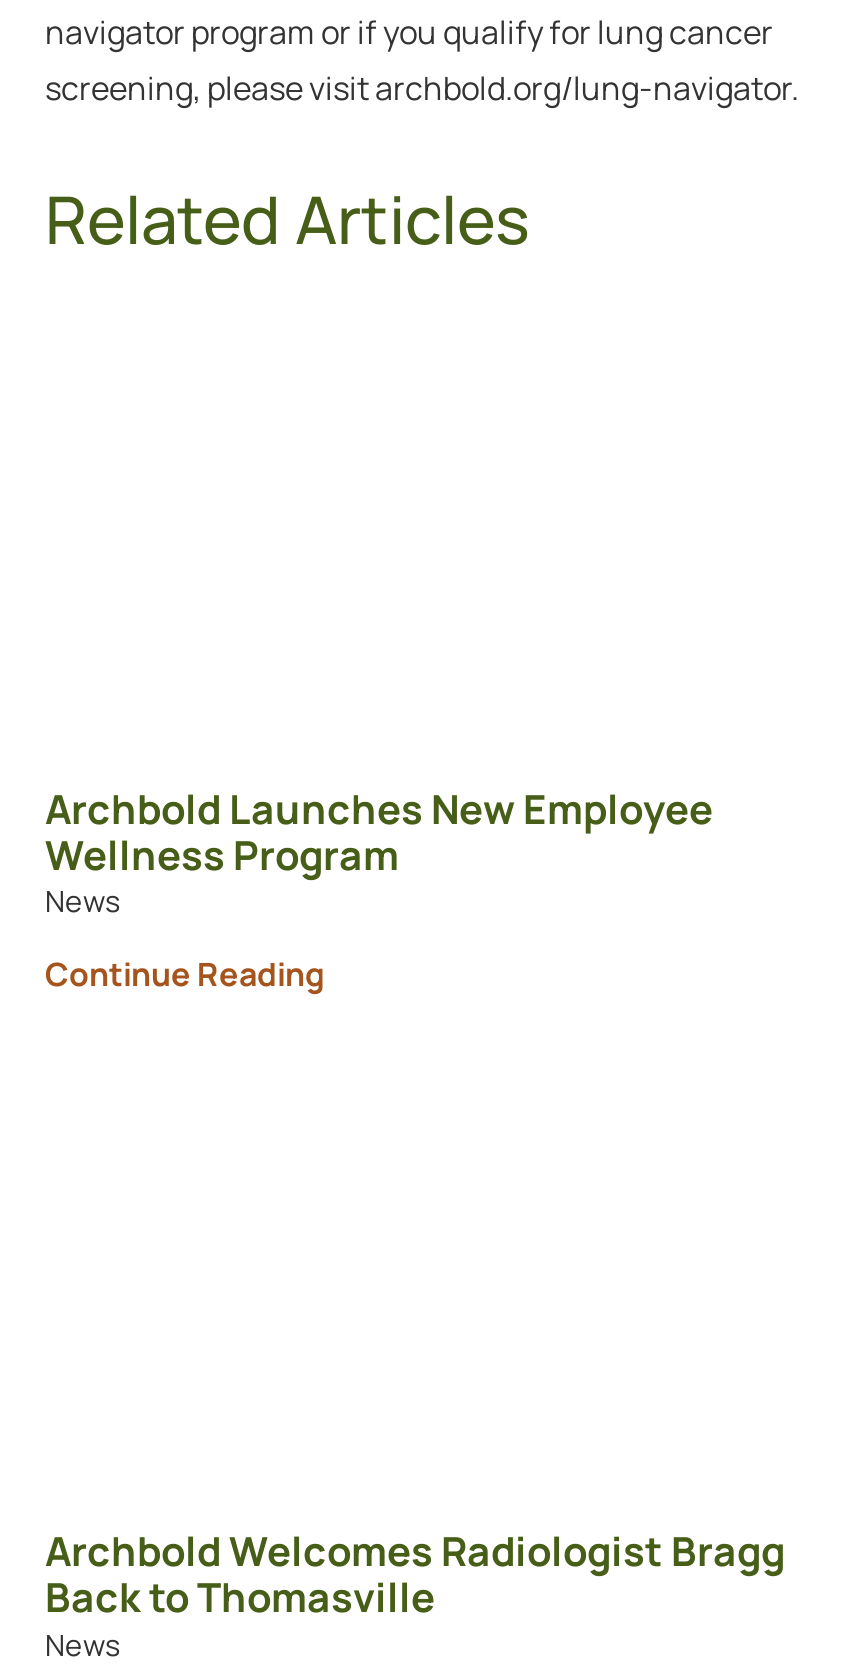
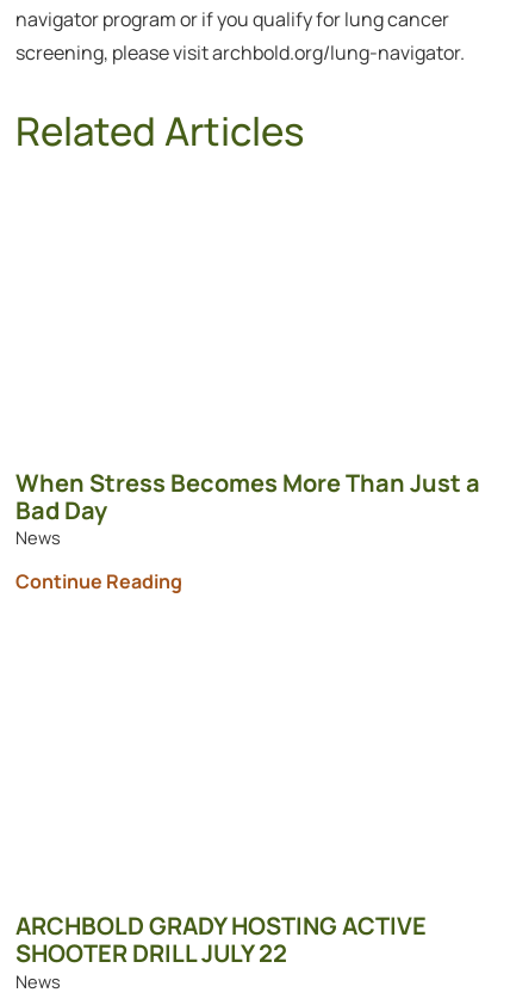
- Archbold Launches New Employee
- Wellness Program
+ When Stress Becomes More Than Just a
+ Bad Day

- Archbold Welcomes Radiologist Bragg
- Back to Thomasville
+ ARCHBOLD GRADY HOSTING ACTIVE
+ SHOOTER DRILL JULY 22
